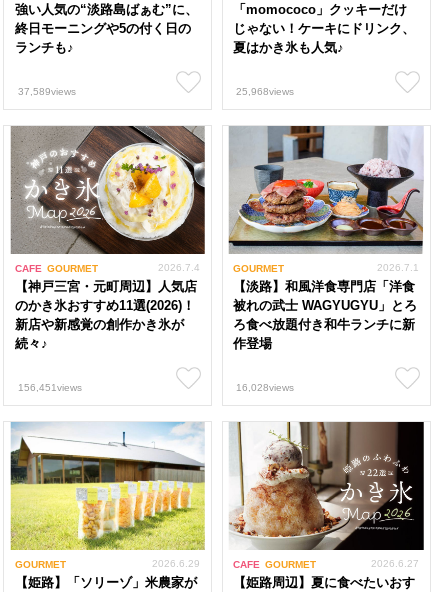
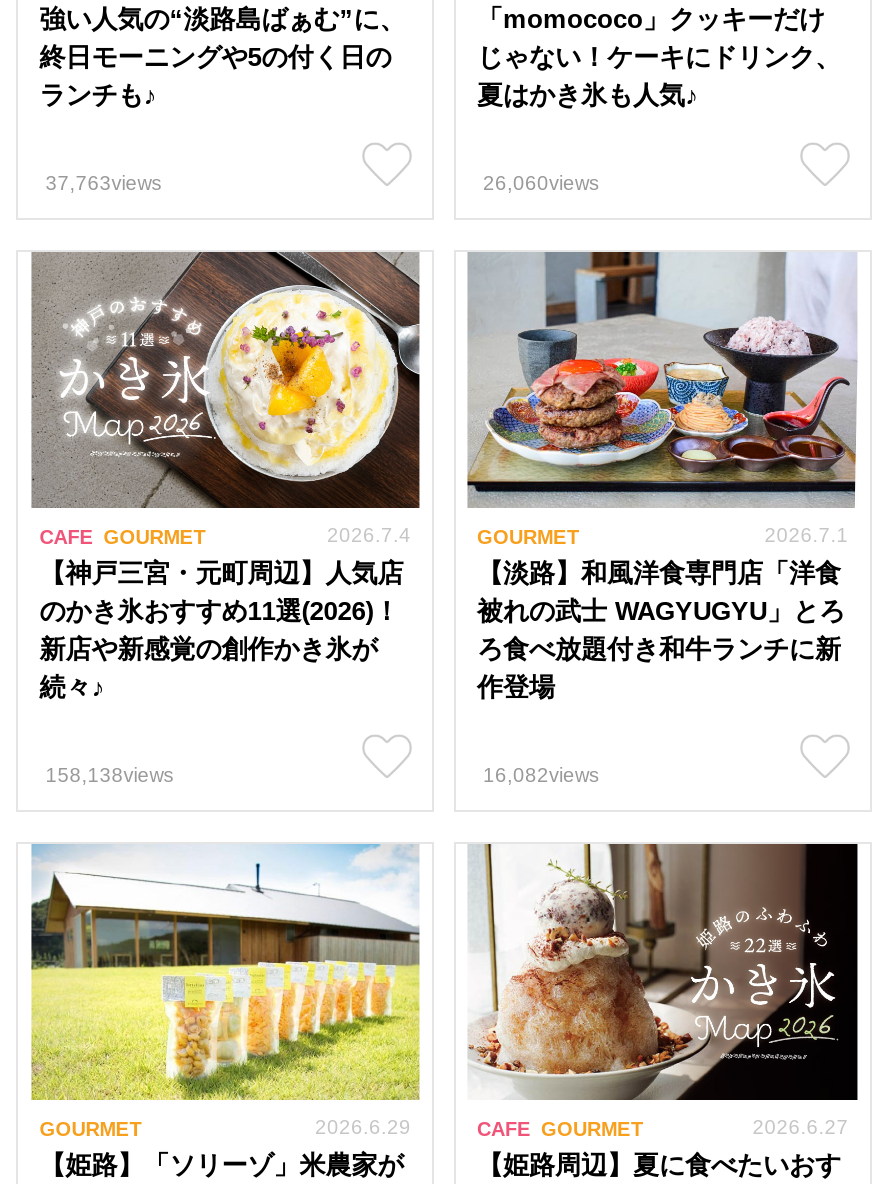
- 37,589views
+ 37,763views

- 25,968views
+ 26,060views

- 156,451views
+ 158,138views

- 16,028views
+ 16,082views
